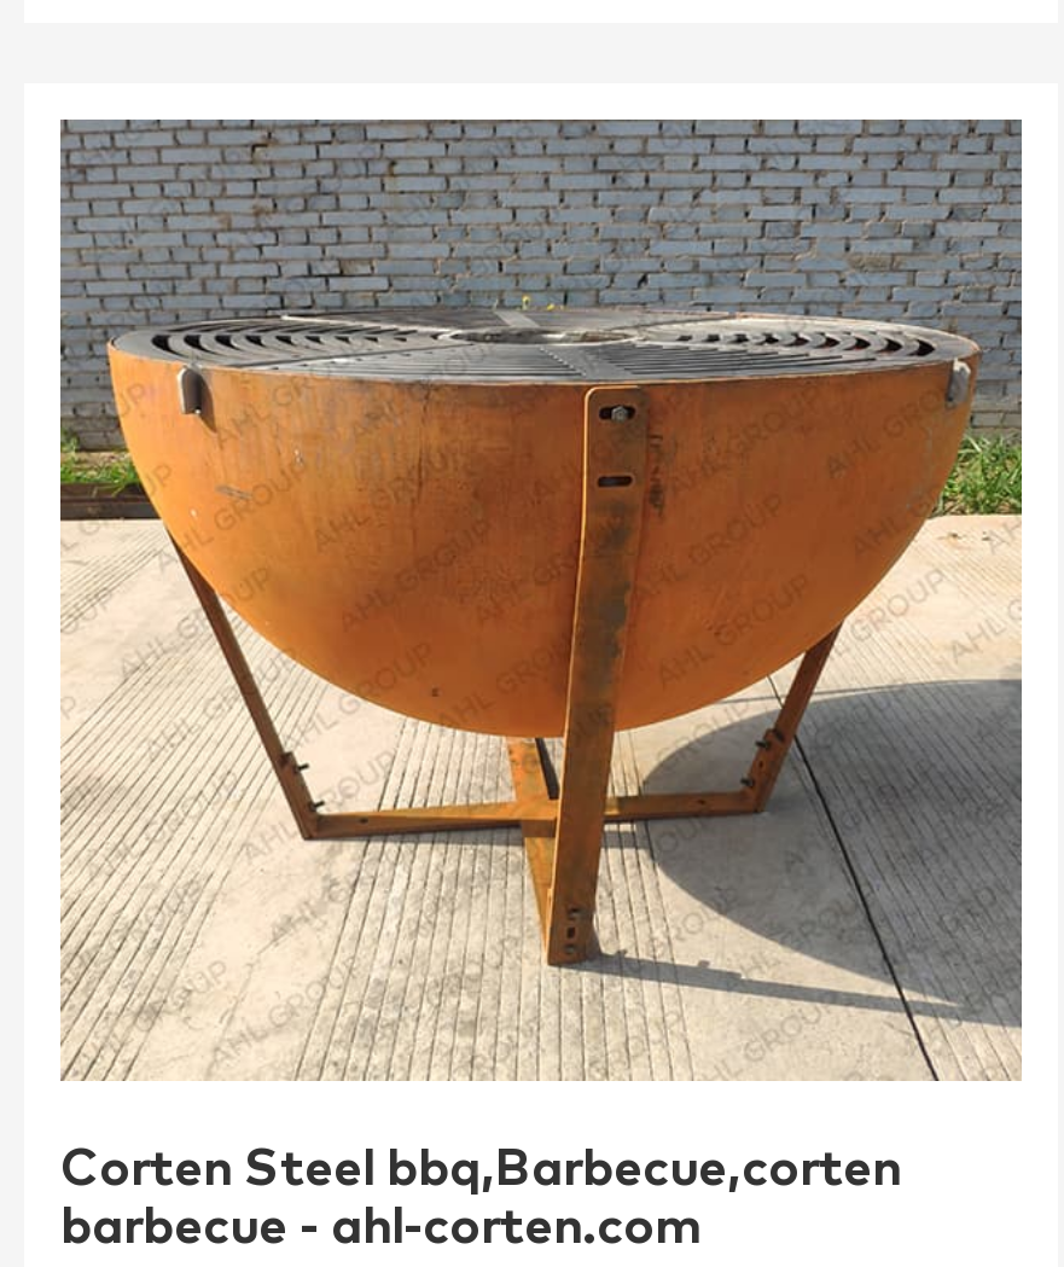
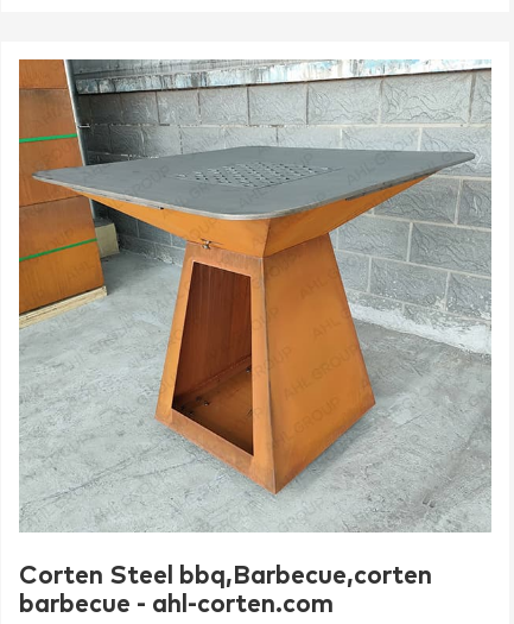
- [image]
+ [image]
